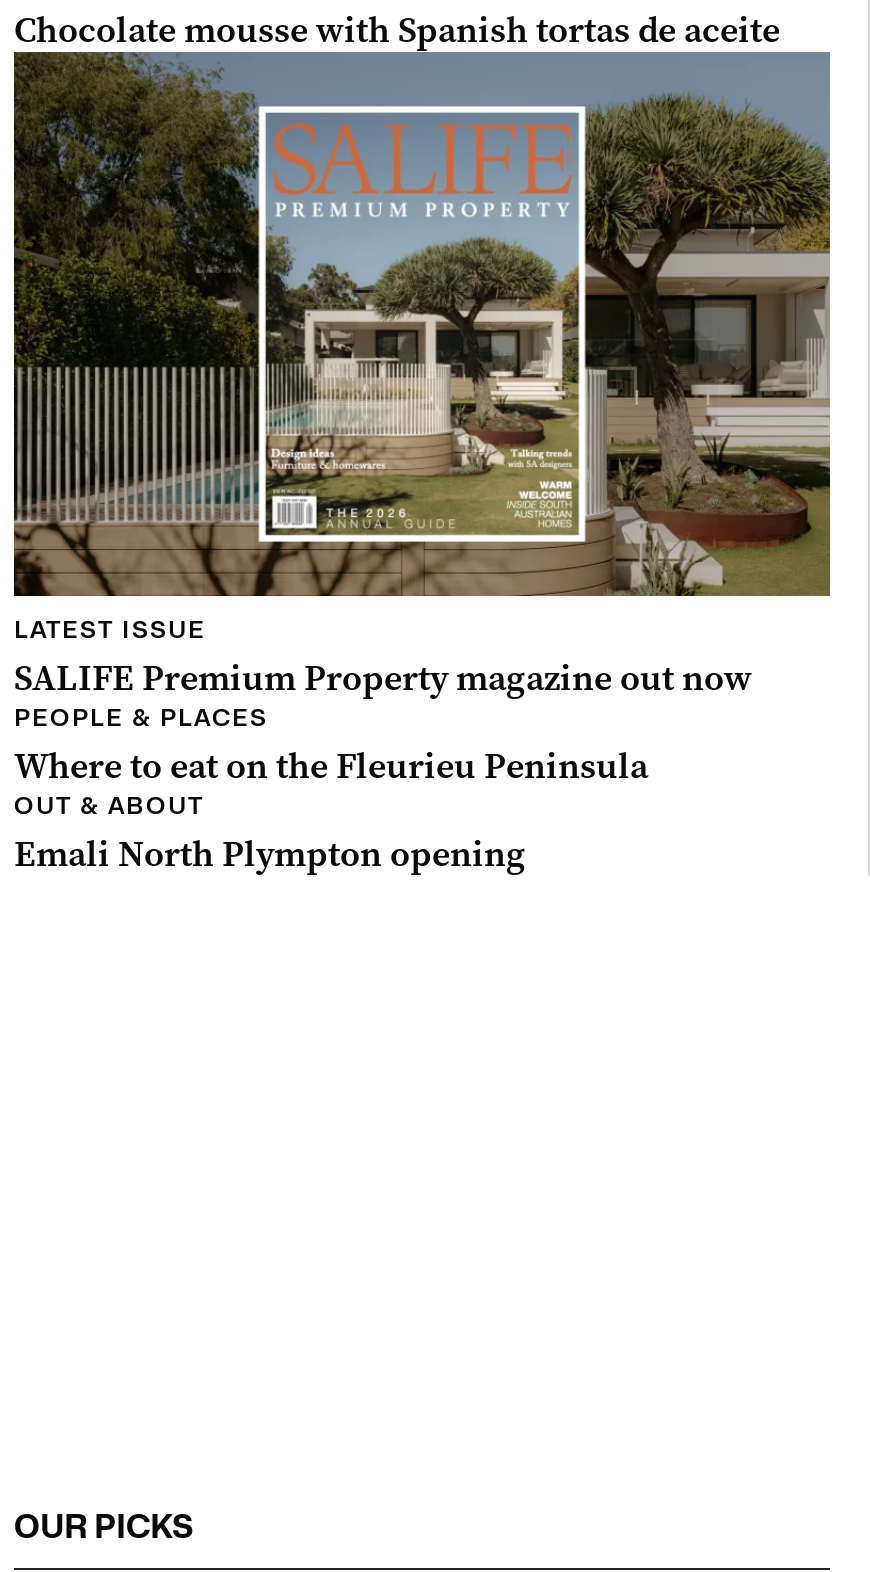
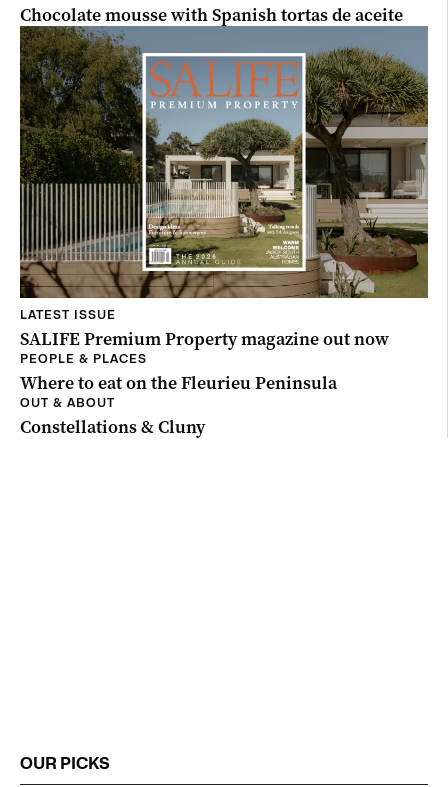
- Emali North Plympton opening
+ Constellations & Cluny
